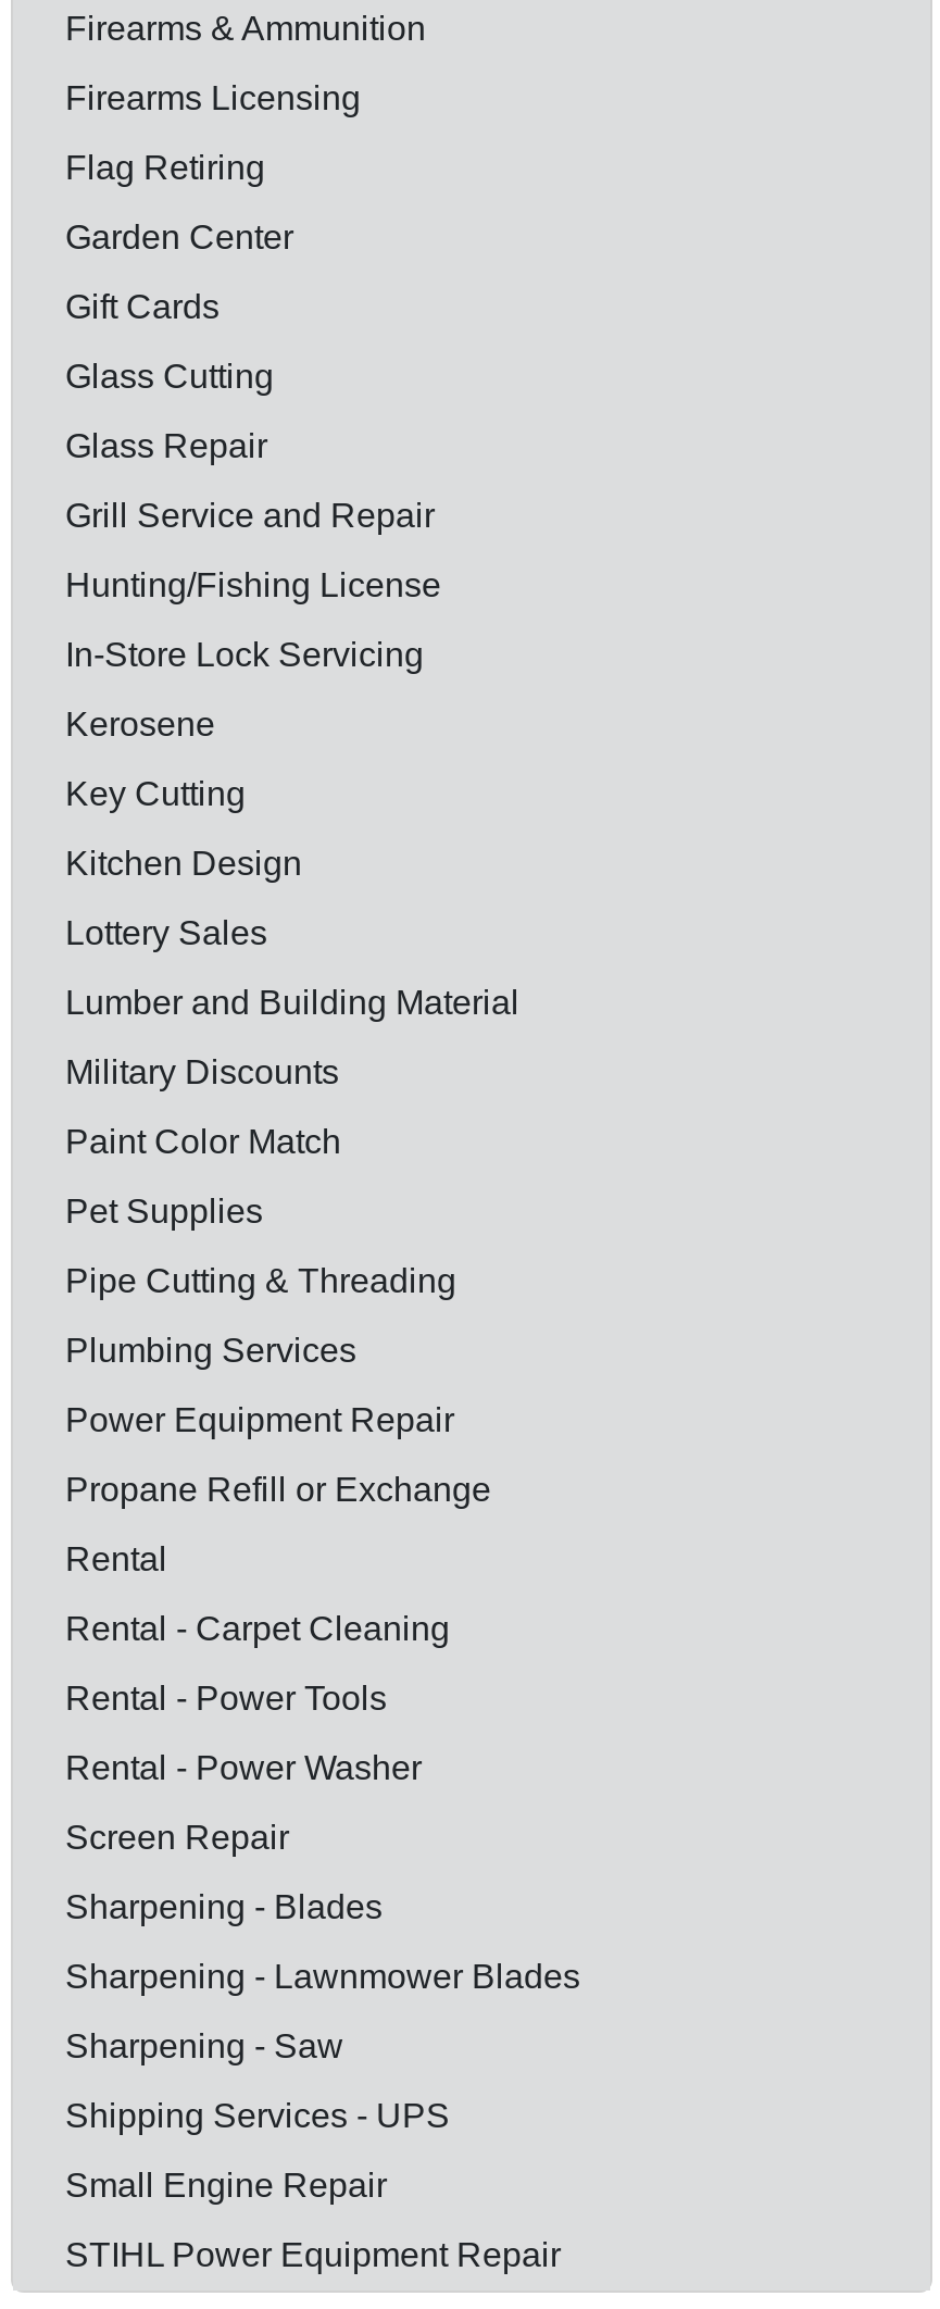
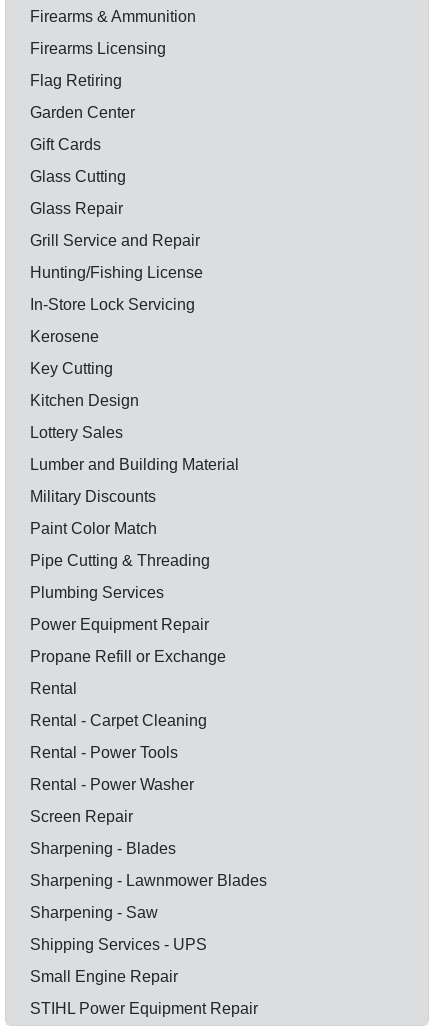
- Pet Supplies
